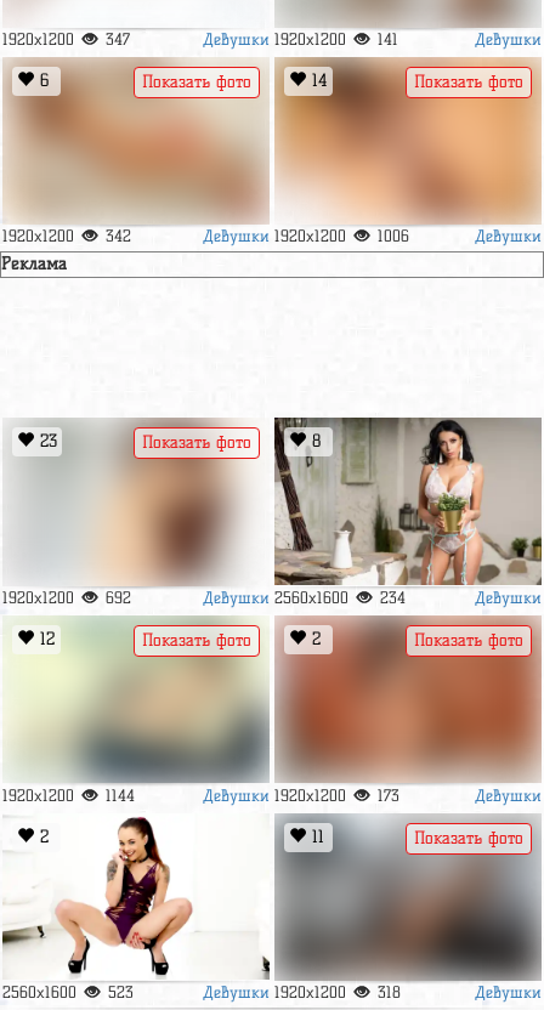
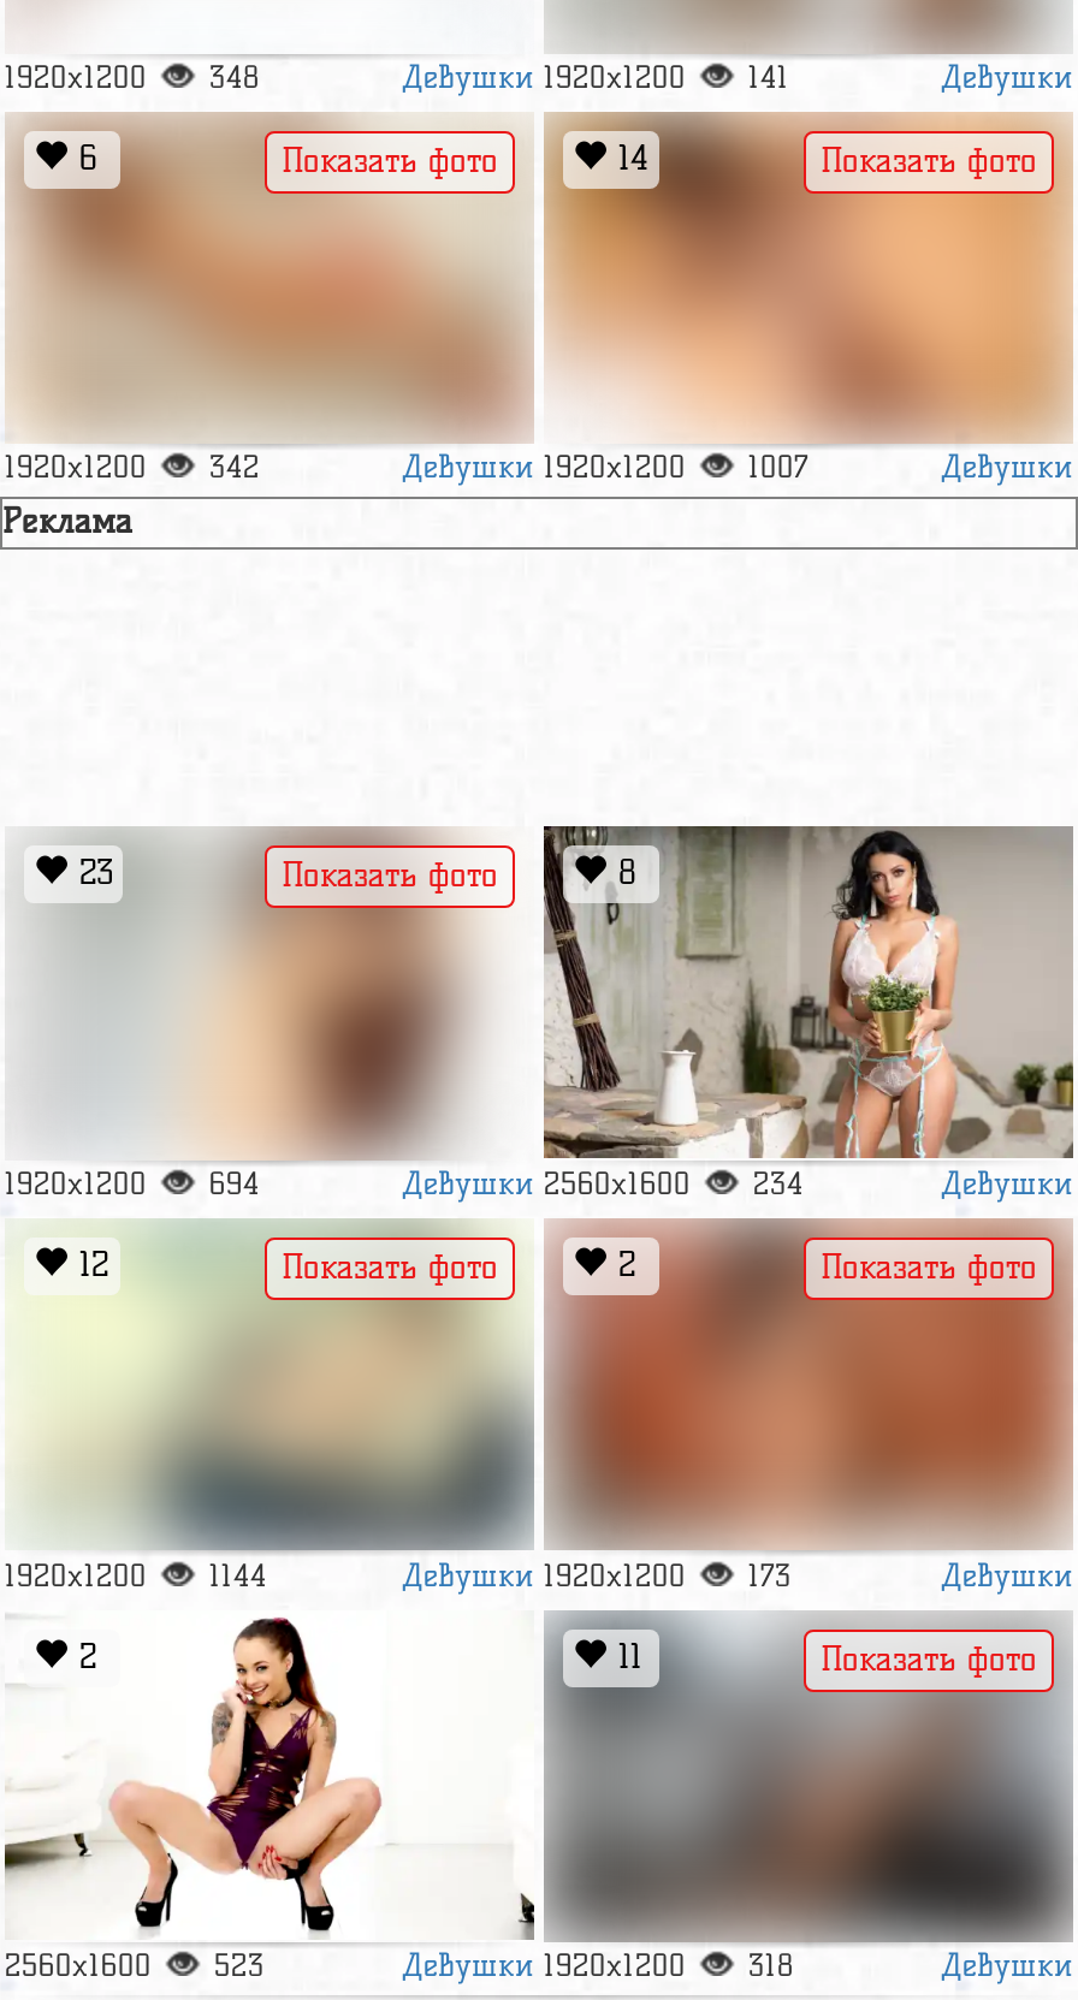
- 1920x1200 347
+ 1920x1200 348

- Девушки 1920x1200 1006
+ Девушки 1920x1200 1007

- 1920x1200 692
+ 1920x1200 694
